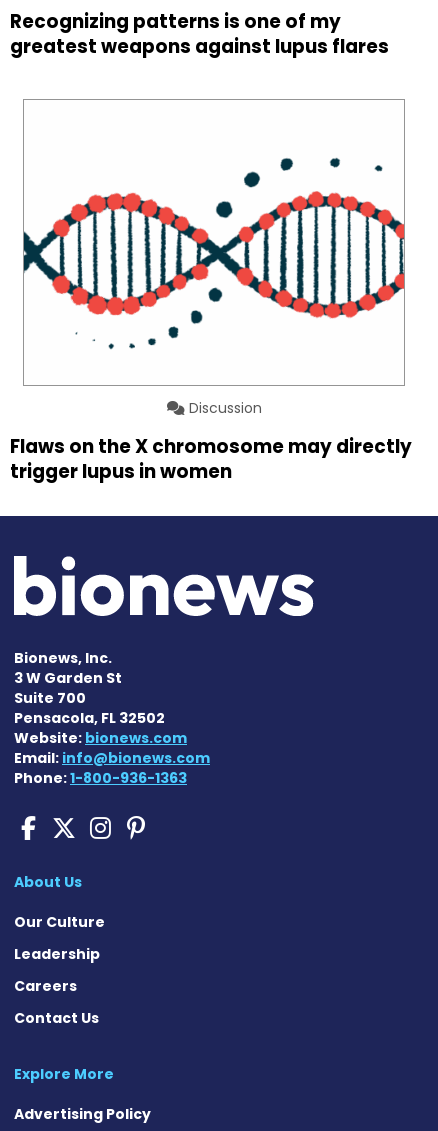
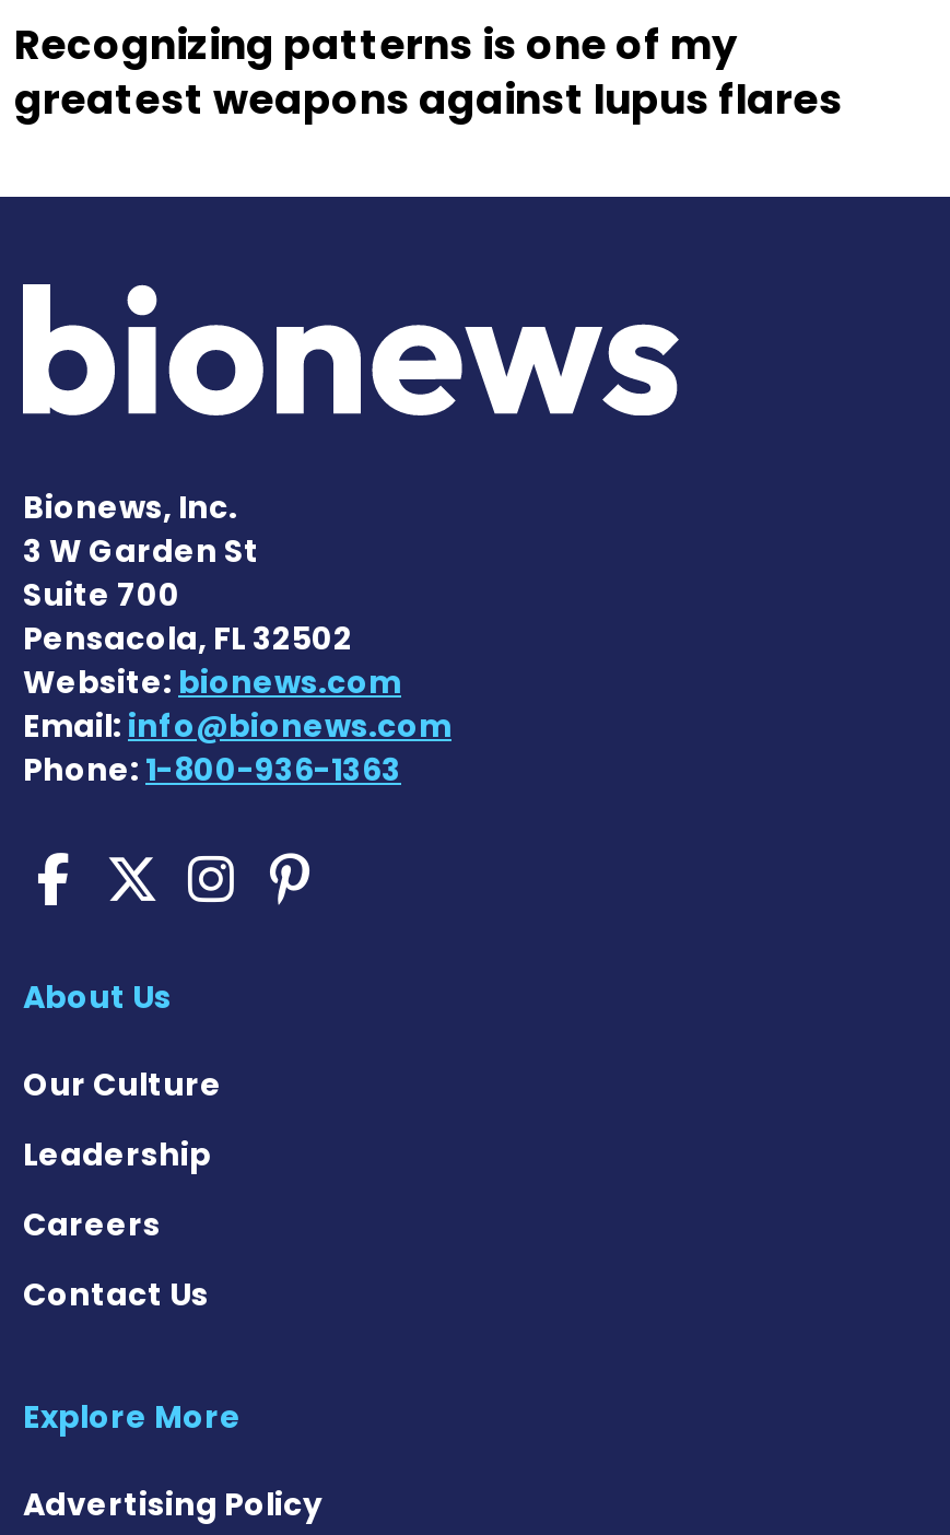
- [image]
- Discussion
- Flaws on the X chromosome may directly
- trigger lupus in women
